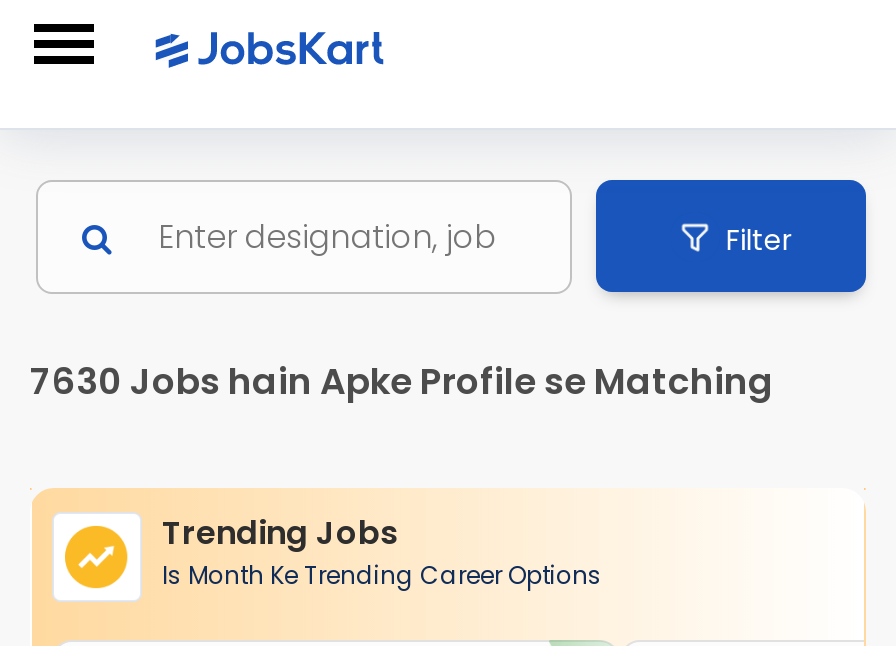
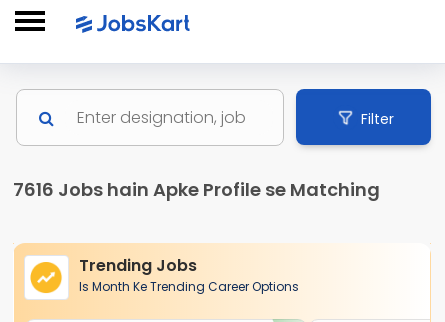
- 7630 Jobs hain Apke Profile se Matching
+ 7616 Jobs hain Apke Profile se Matching
